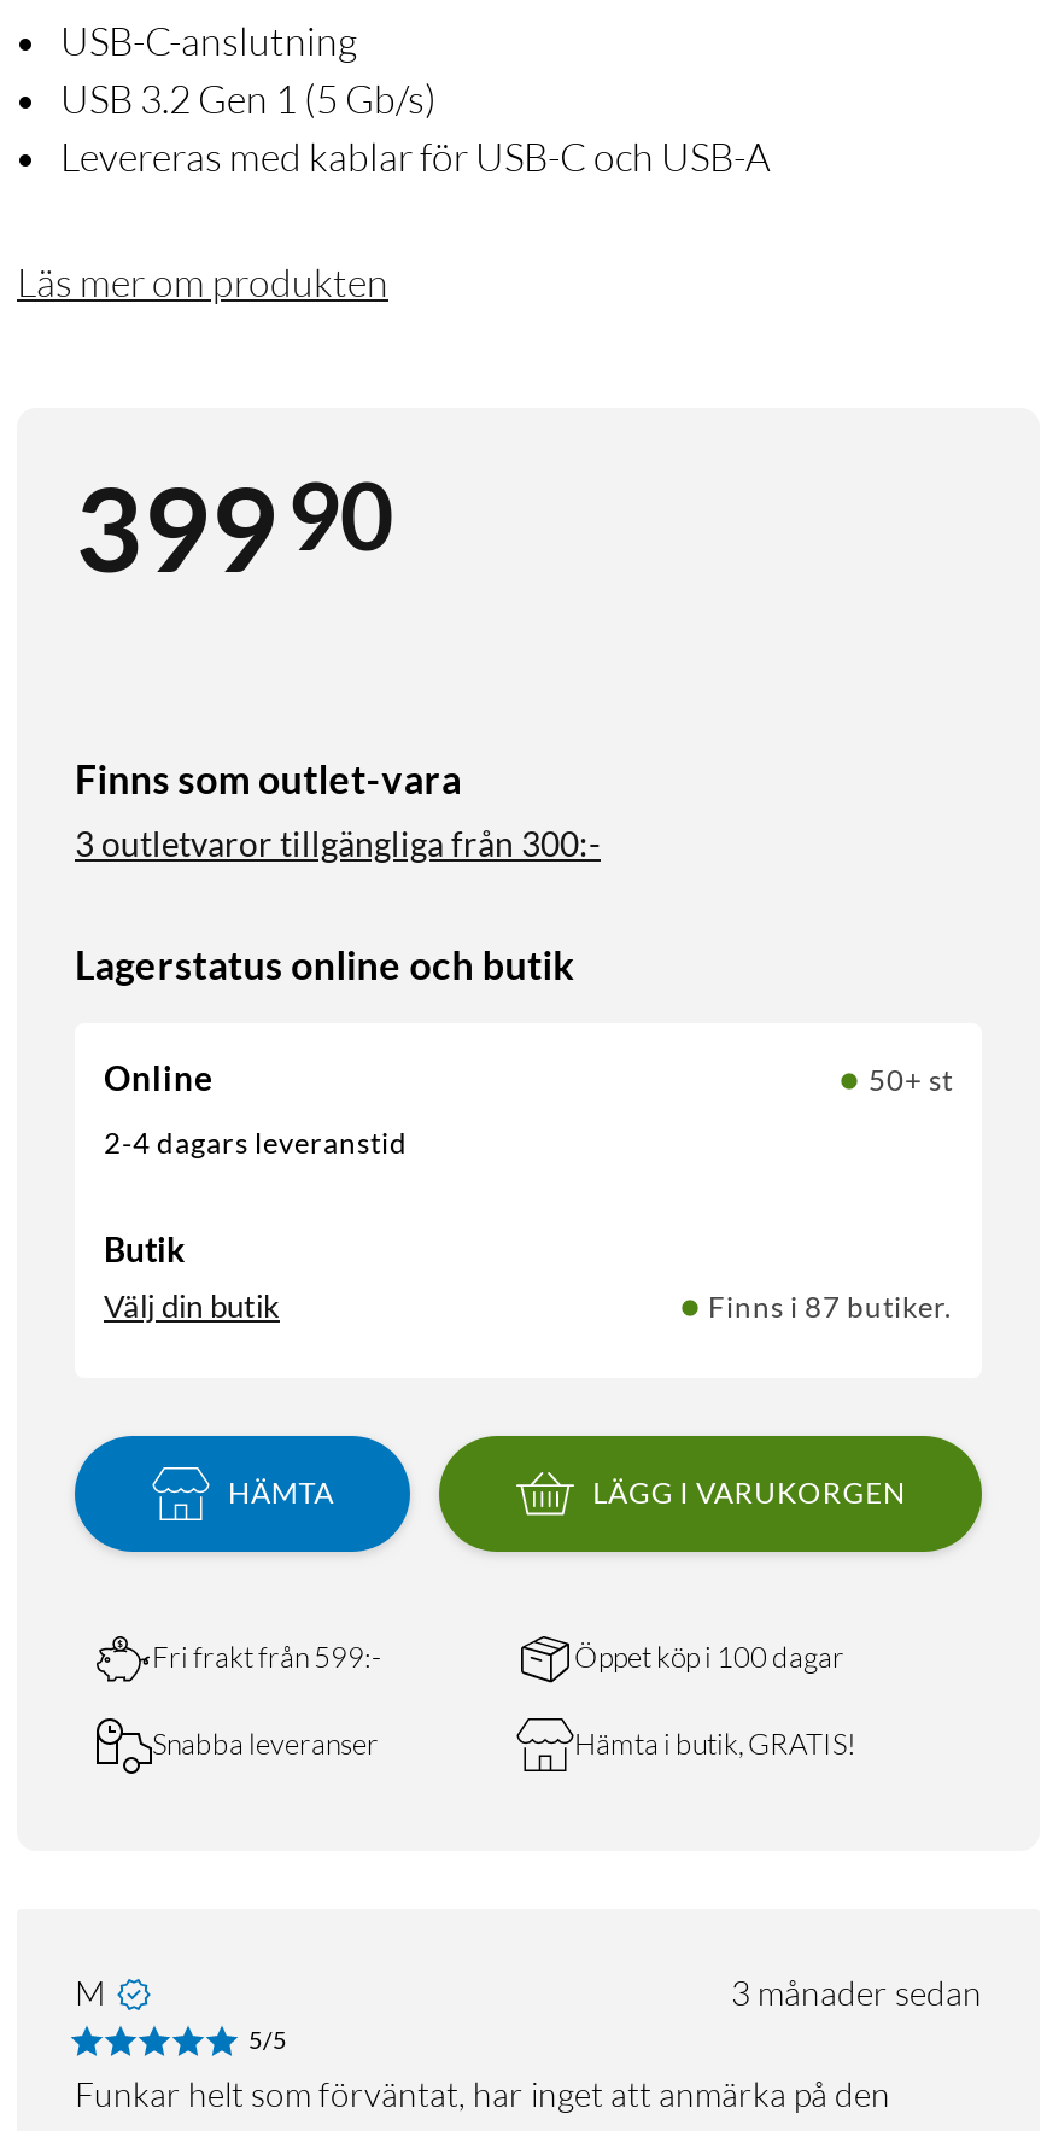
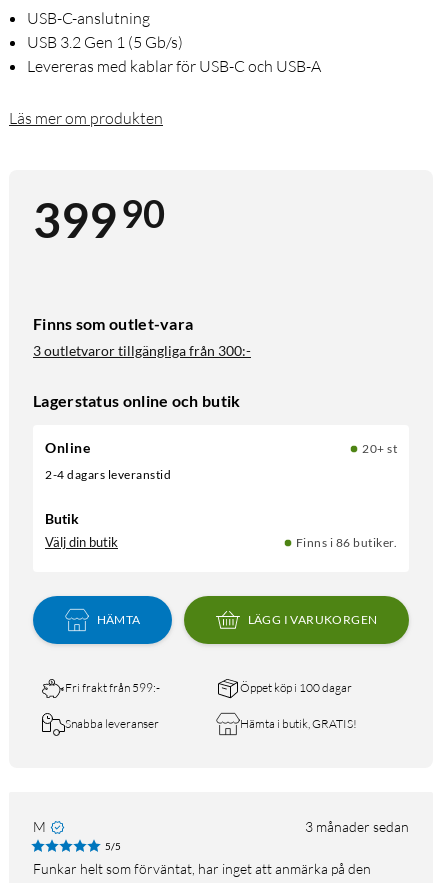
- 50+ st
+ 20+ st

- Finns i 87 butiker.
+ Finns i 86 butiker.
